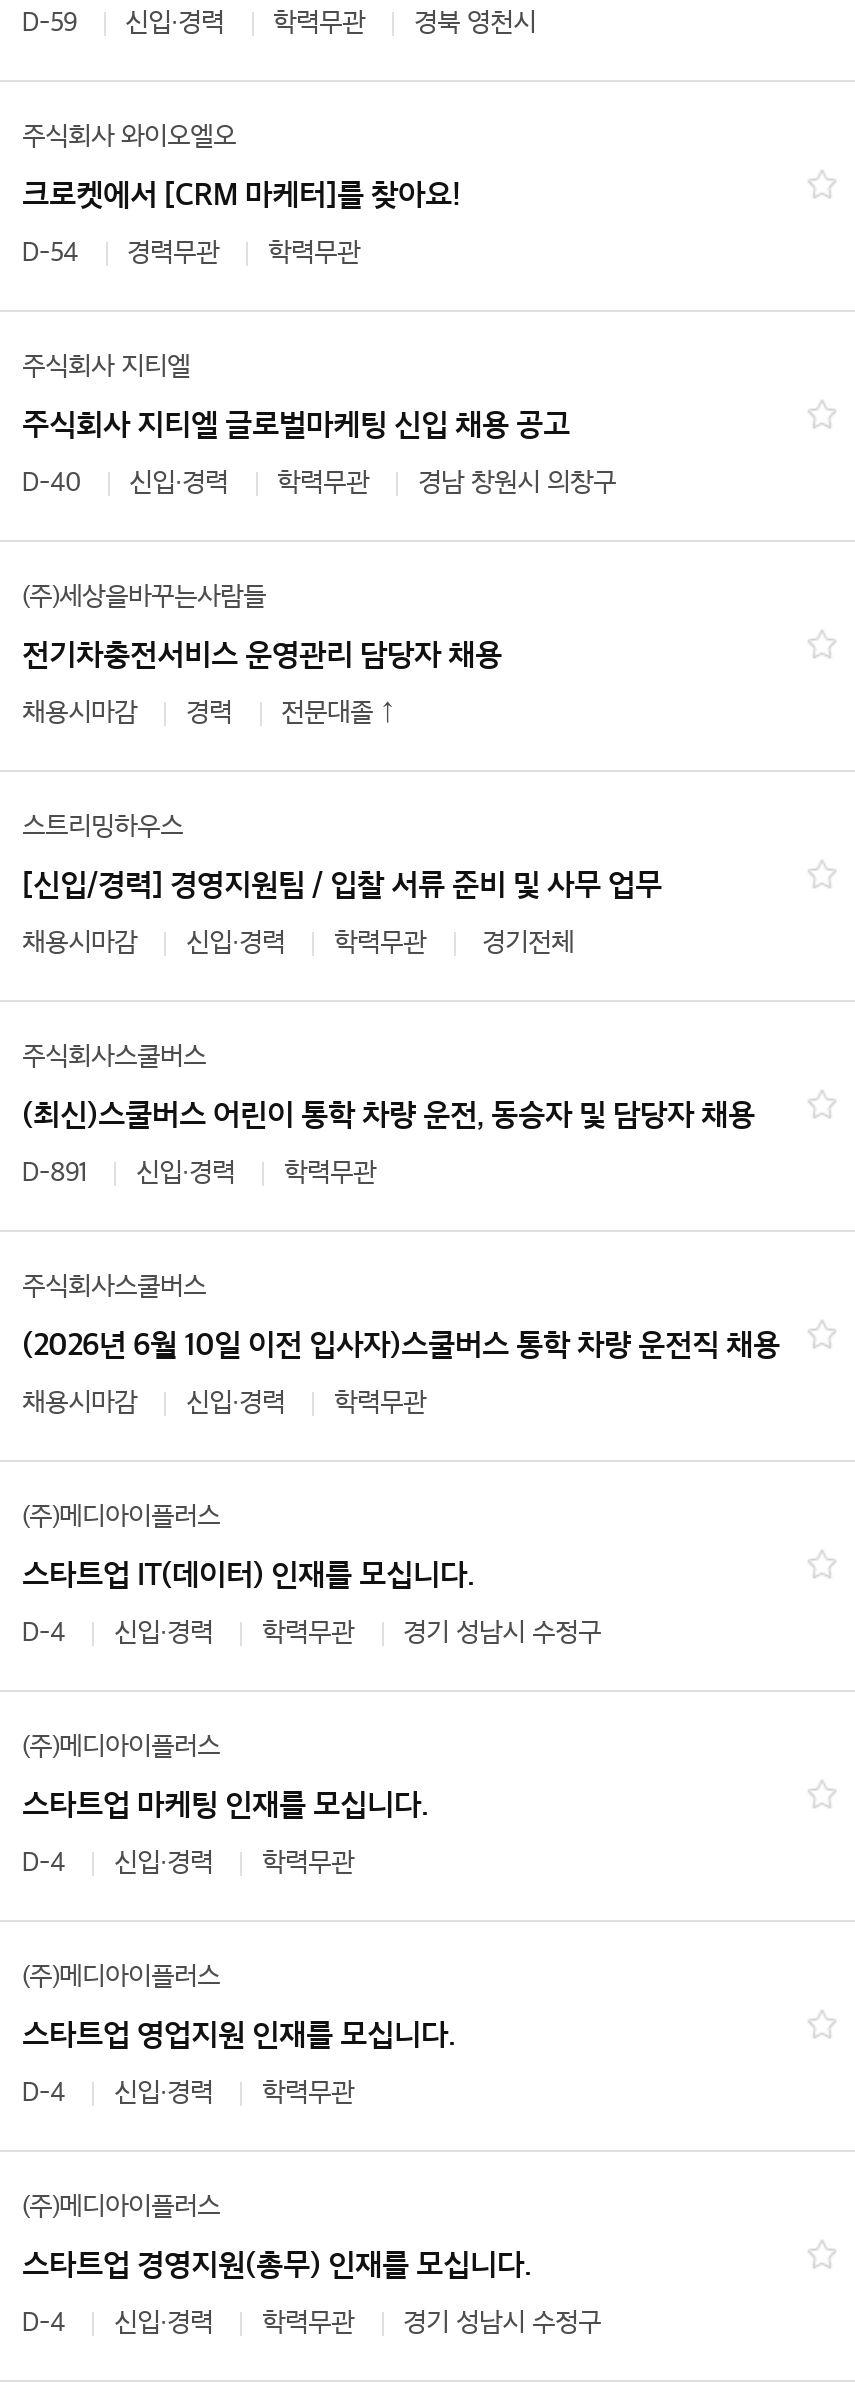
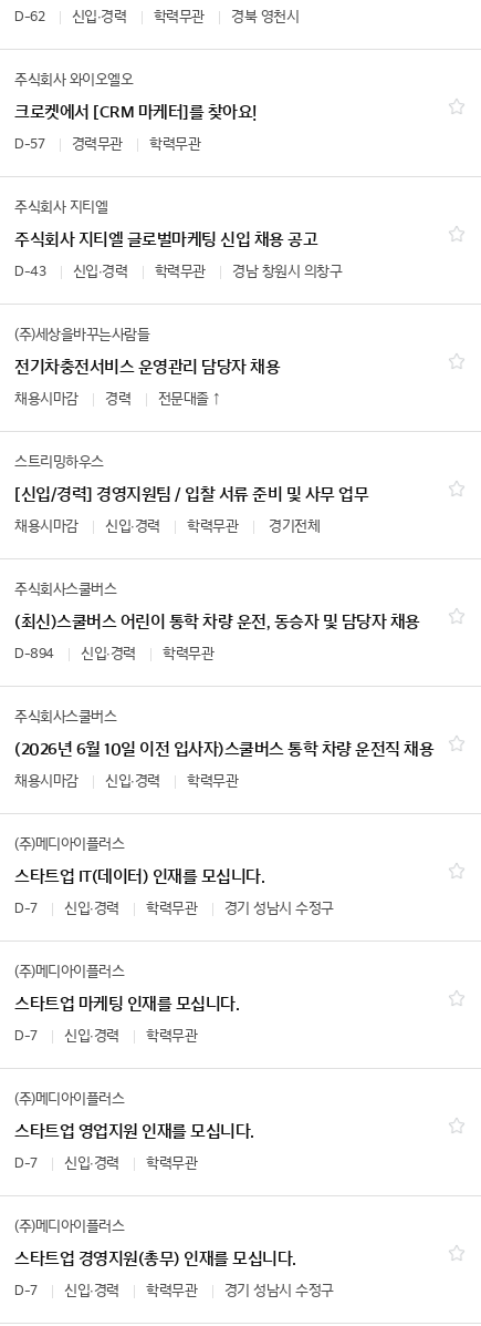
- D-59
+ D-62

- D-54 경력무관 학력무관
+ D-57 경력무관 학력무관

- D-40
+ D-43

- D-891
+ D-894

- D-4
+ D-7

- D-4
+ D-7

- D-4
+ D-7

- D-4
+ D-7
